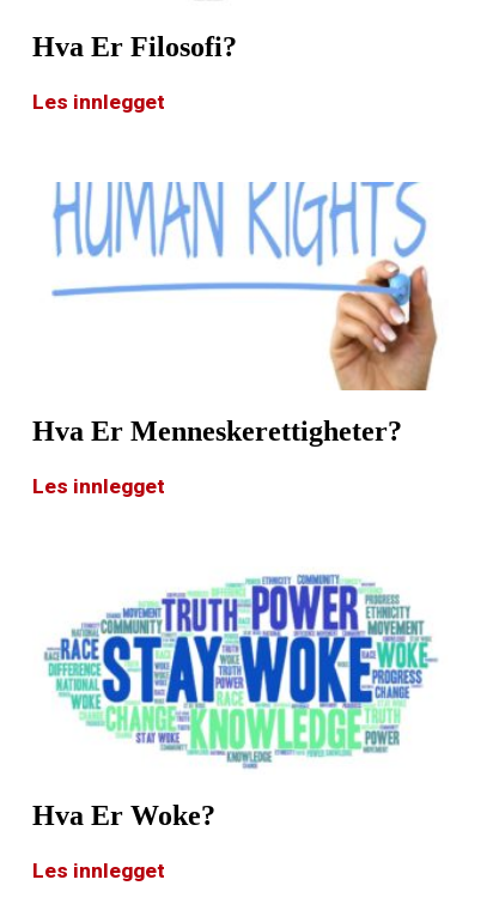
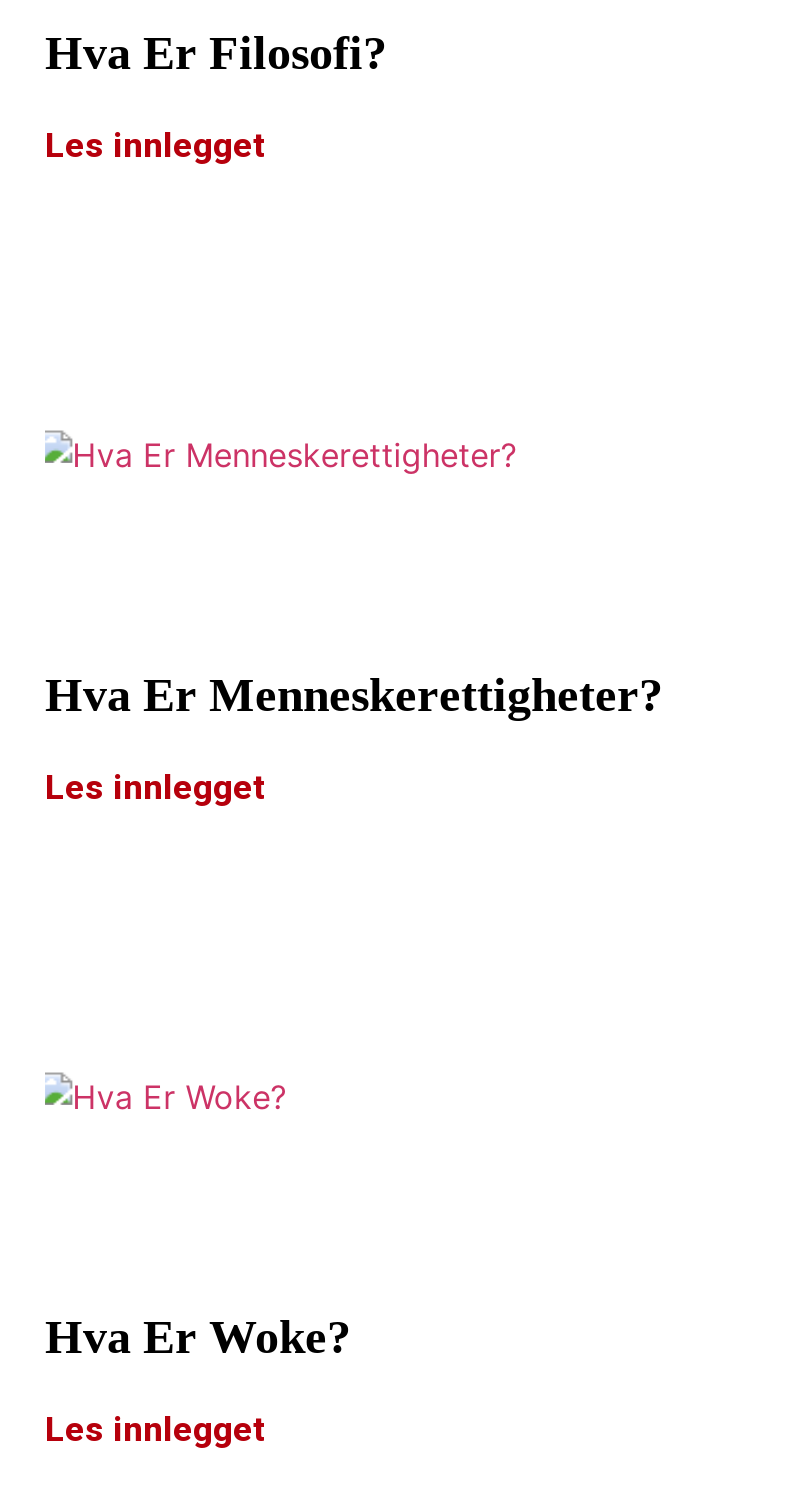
- [image]

- [image]
